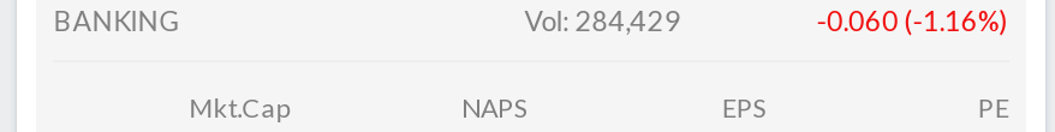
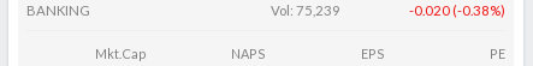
- Vol: 284,429
+ Vol: 75,239

- -0.060 (-1.16%)
+ -0.020 (-0.38%)
